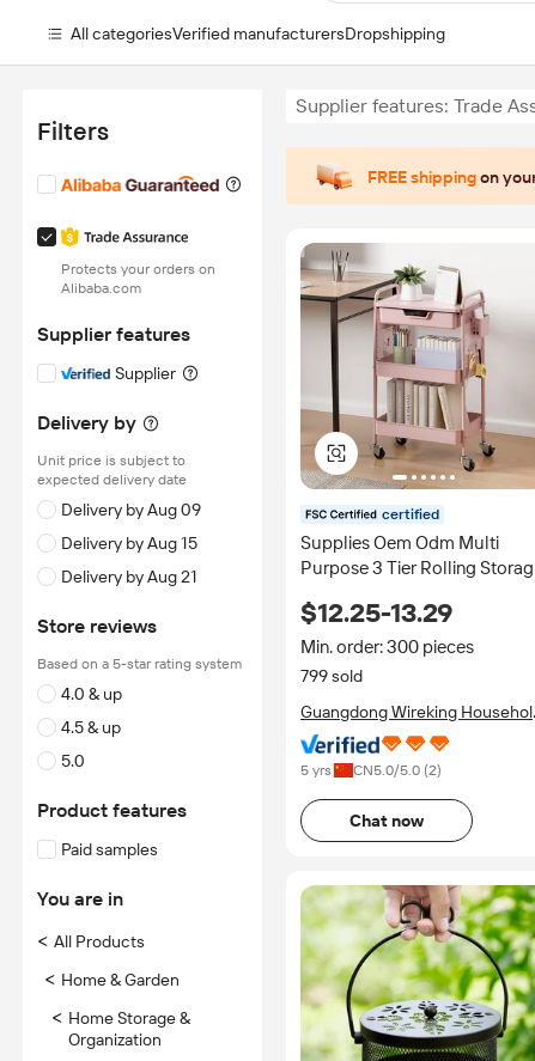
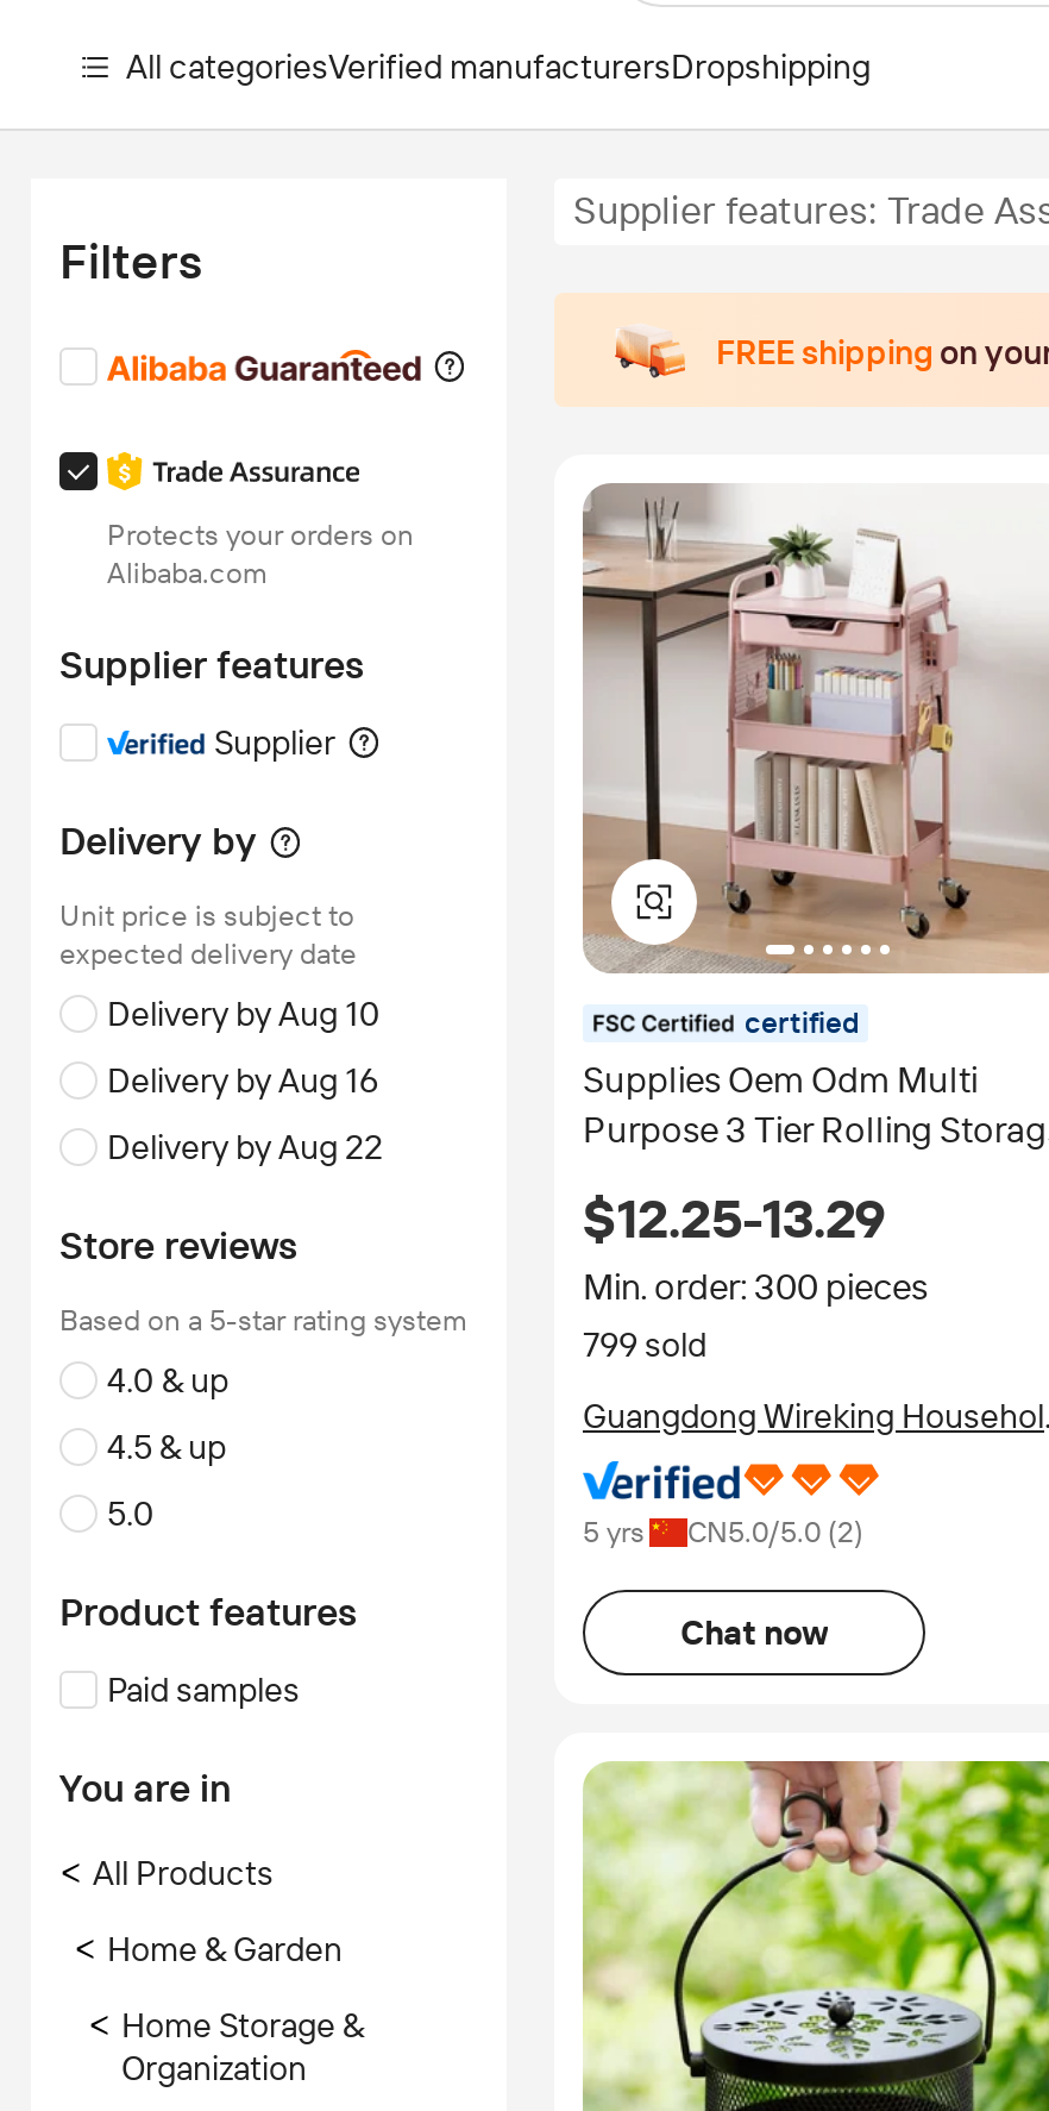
- Delivery by Aug 09
+ Delivery by Aug 10

- Delivery by Aug 15
+ Delivery by Aug 16

- Delivery by Aug 21
+ Delivery by Aug 22
